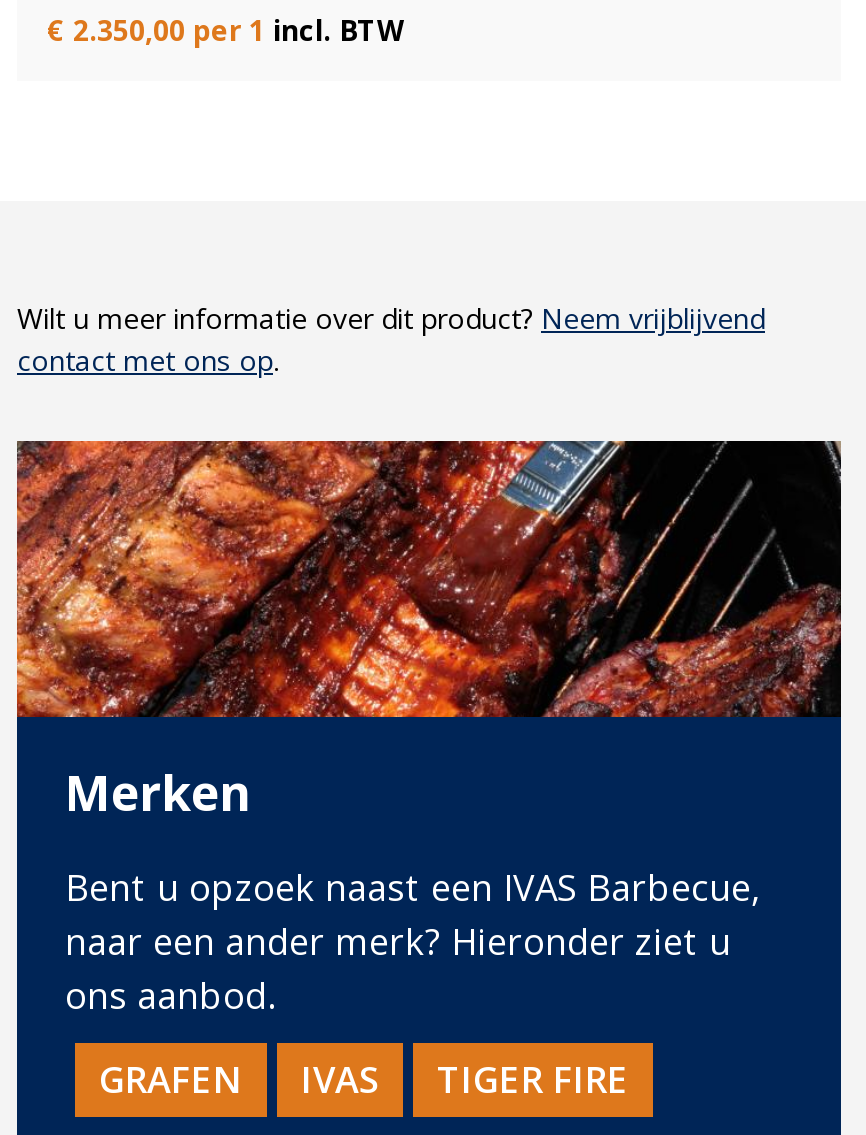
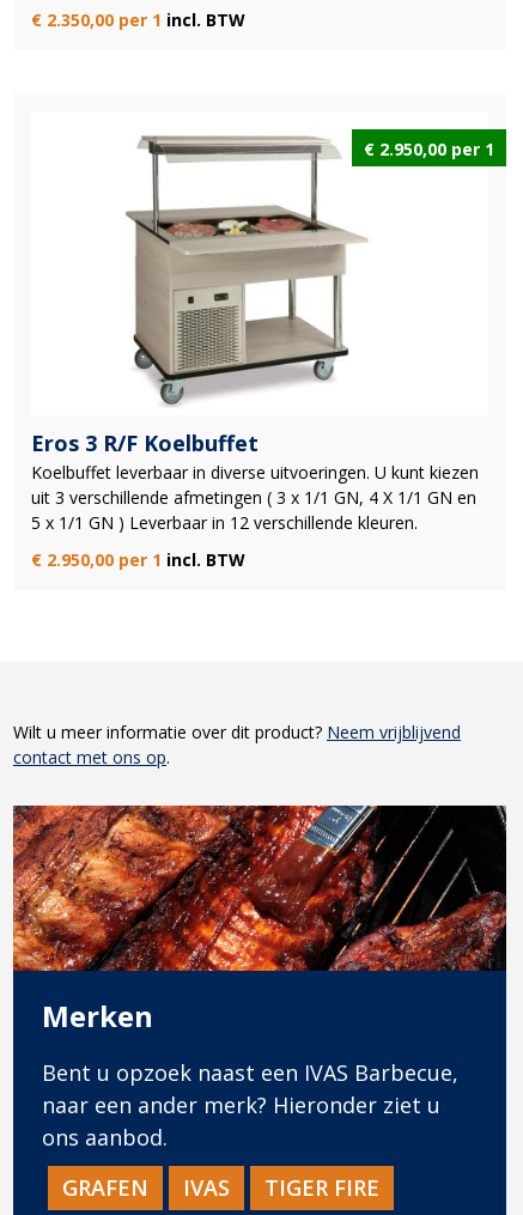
+ Eros 3 R/F Koelbuffet
+ Koelbuffet leverbaar in diverse uitvoeringen. U kunt kiezen
+ uit 3 verschillende afmetingen ( 3 x 1/1 GN, 4 X 1/1 GN en
+ 5 x 1/1 GN ) Leverbaar in 12 verschillende kleuren.
+ € 2.950,00 per 1 incl. BTW

+ [image]
+ € 2.950,00 per 1
